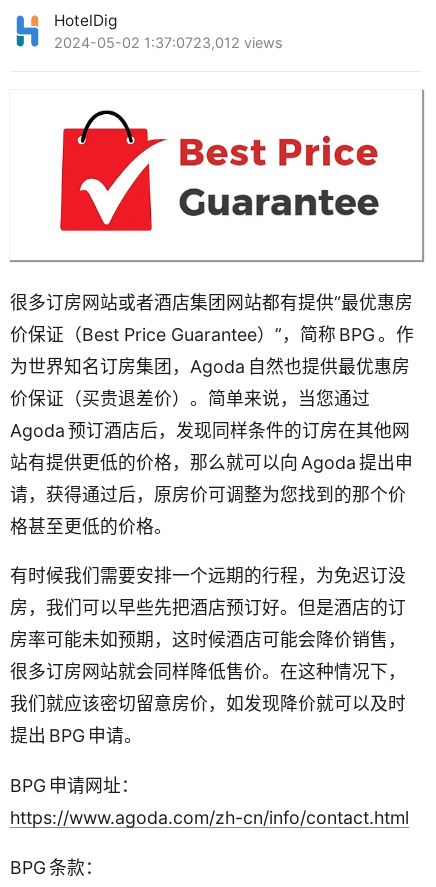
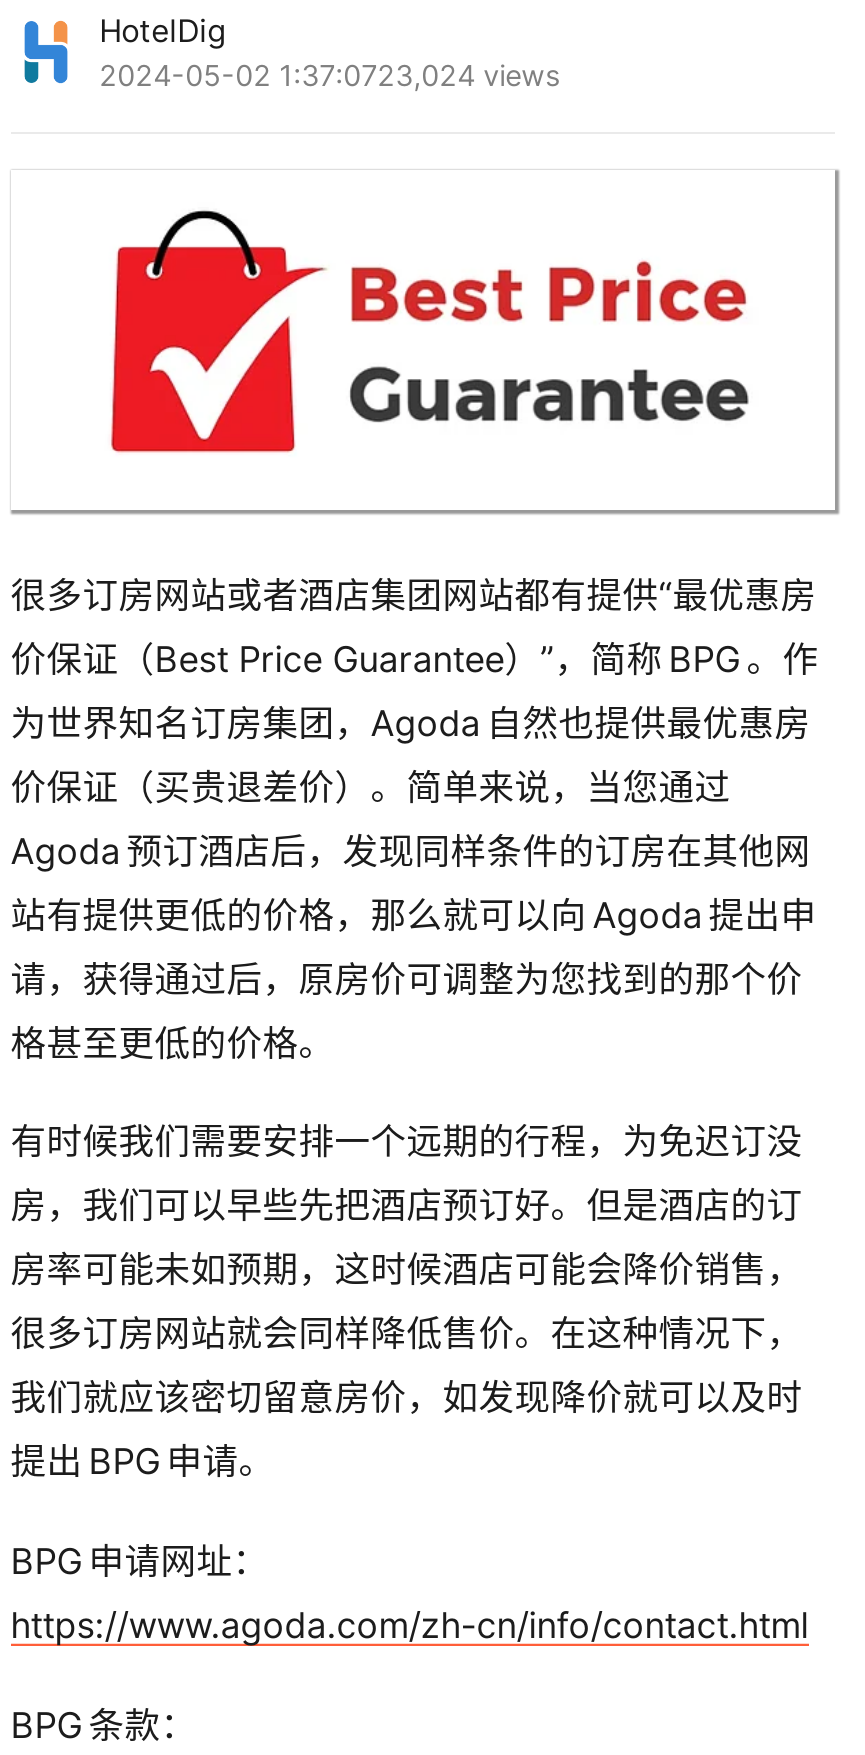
- 2024-05-02 1:37:0723,012 views
+ 2024-05-02 1:37:0723,024 views
